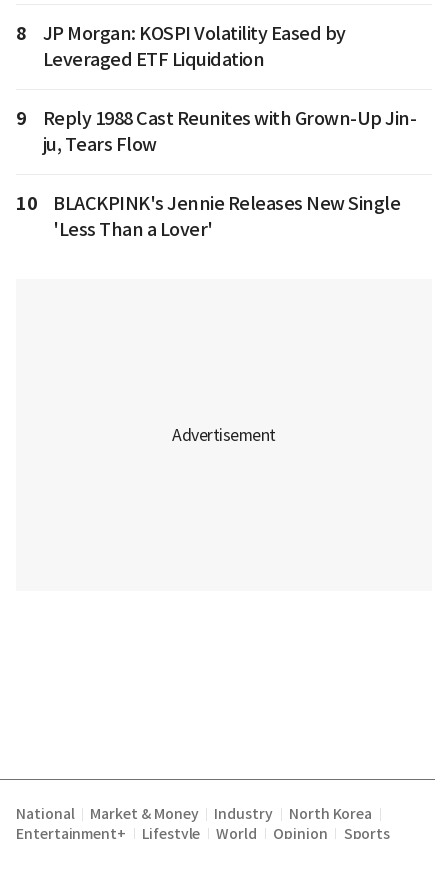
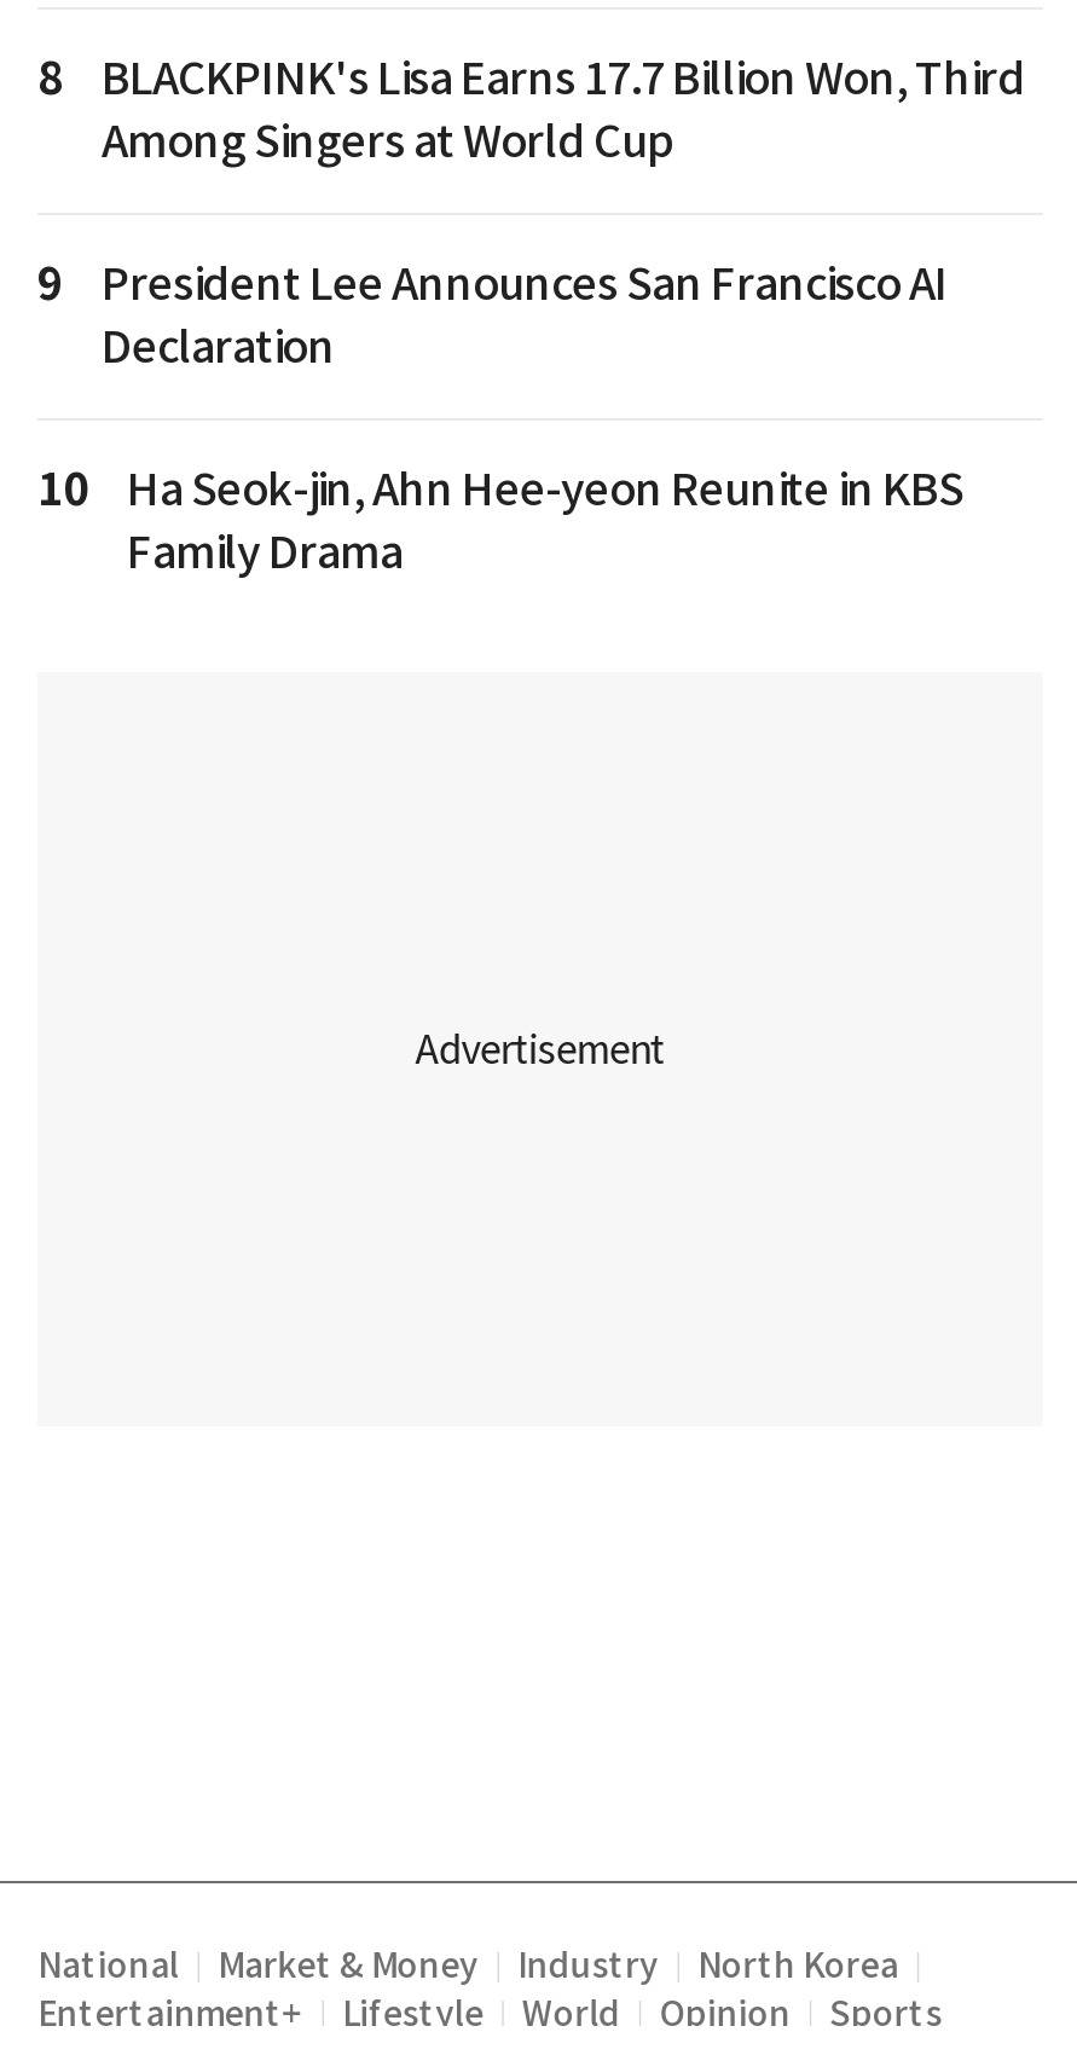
- JP Morgan: KOSPI Volatility Eased by
- Leveraged ETF Liquidation
+ BLACKPINK's Lisa Earns 17.7 Billion Won, Third
+ Among Singers at World Cup

- Reply 1988 Cast Reunites with Grown-Up Jin-
- ju, Tears Flow
+ President Lee Announces San Francisco AI
+ Declaration

- BLACKPINK's Jennie Releases New Single
- 'Less Than a Lover'
+ Ha Seok-jin, Ahn Hee-yeon Reunite in KBS
+ Family Drama
